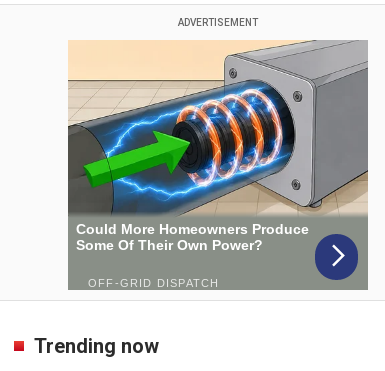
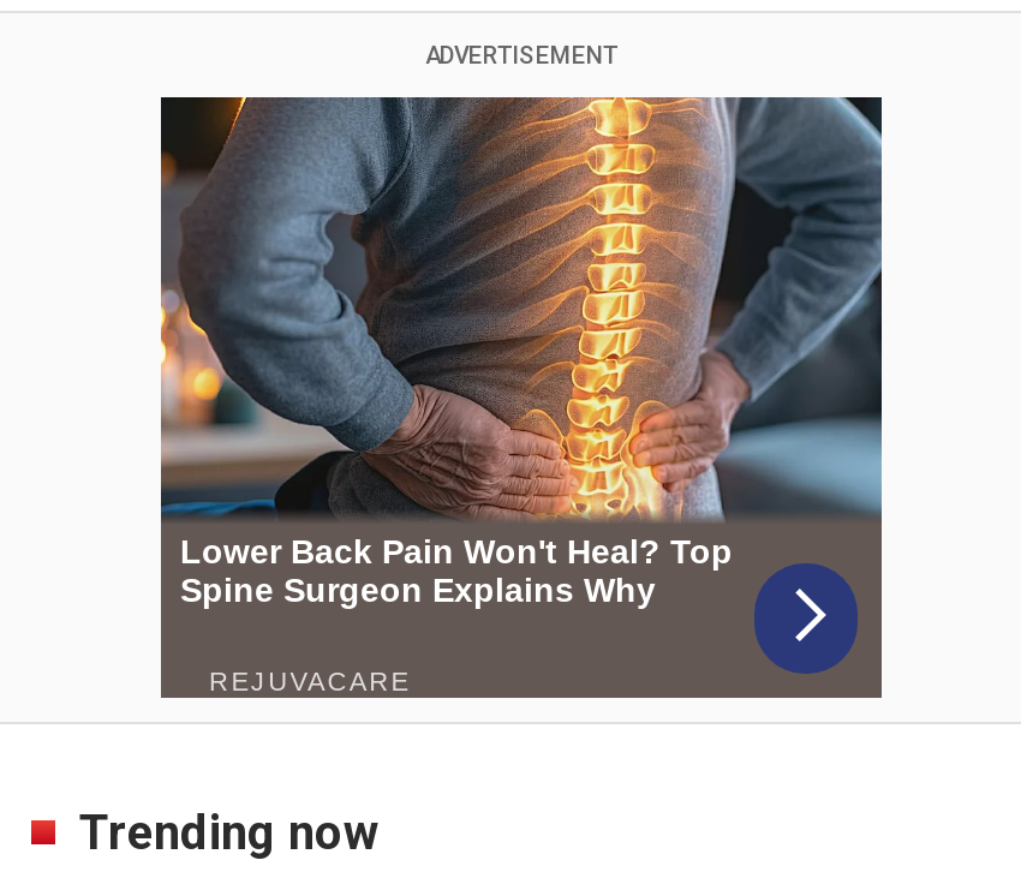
- [image]
+ [image]
